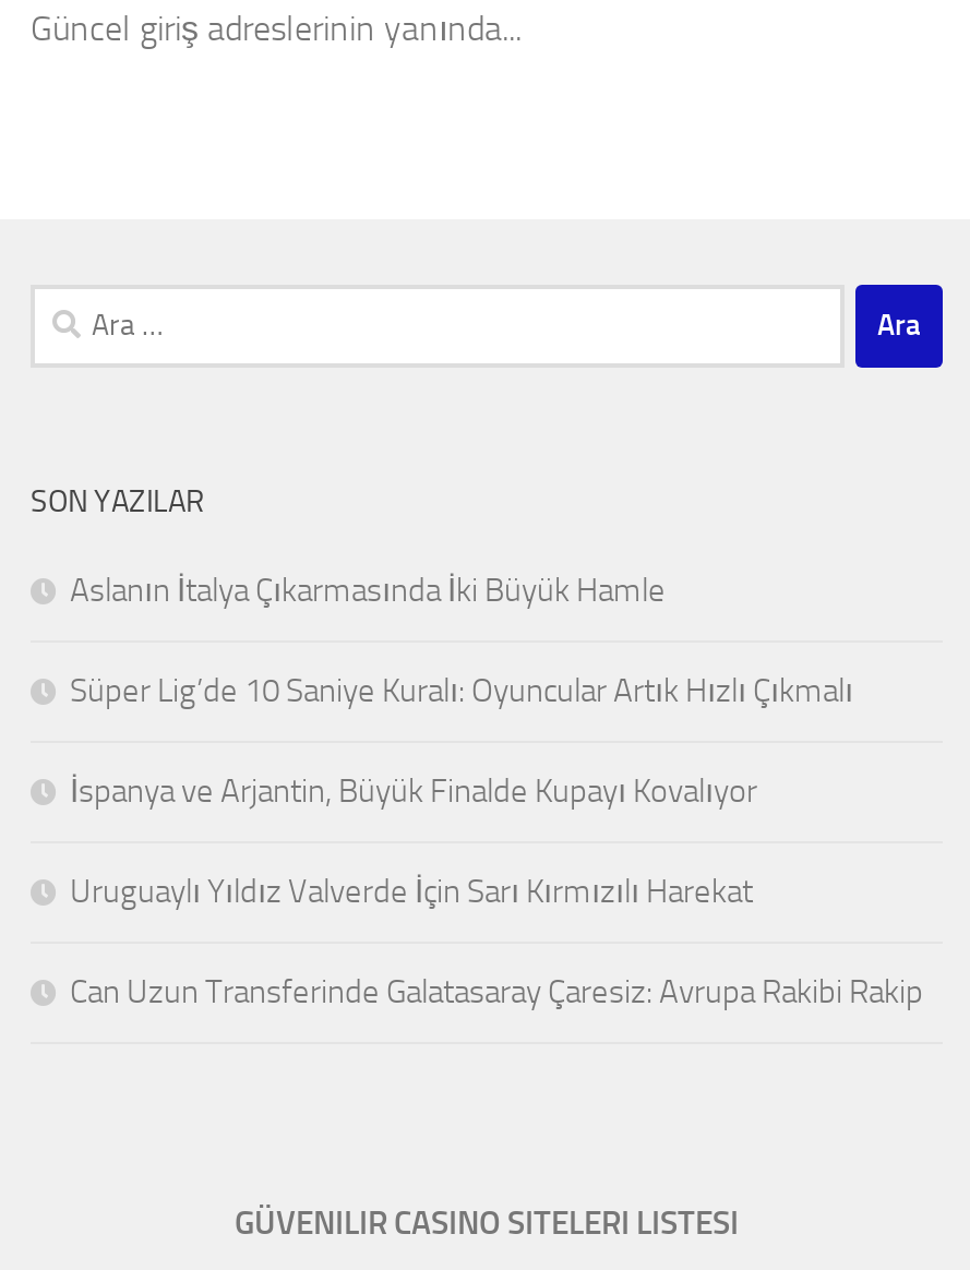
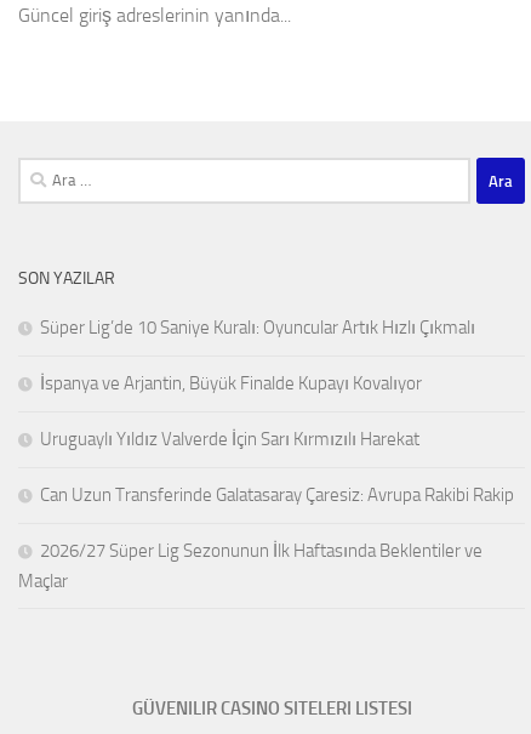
- Aslanın İtalya Çıkarmasında İki Büyük Hamle

moved up: Süper Lig’de 10 Saniye Kuralı: Oyuncular Artık Hızlı Çıkmalı | İspanya ve Arjantin, Büyük Finalde Kupayı Kovalıyor | Uruguaylı Yıldız Valverde İçin Sarı Kırmızılı Harekat | Can Uzun Transferinde Galatasaray Çaresiz: Avrupa Rakibi Rakip

+ 2026/27 Süper Lig Sezonunun İlk Haftasında Beklentiler ve
+ Maçlar
